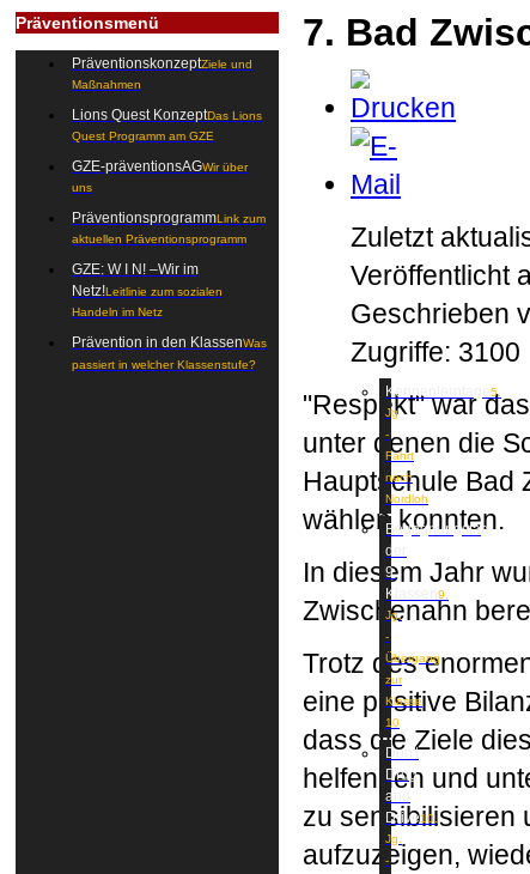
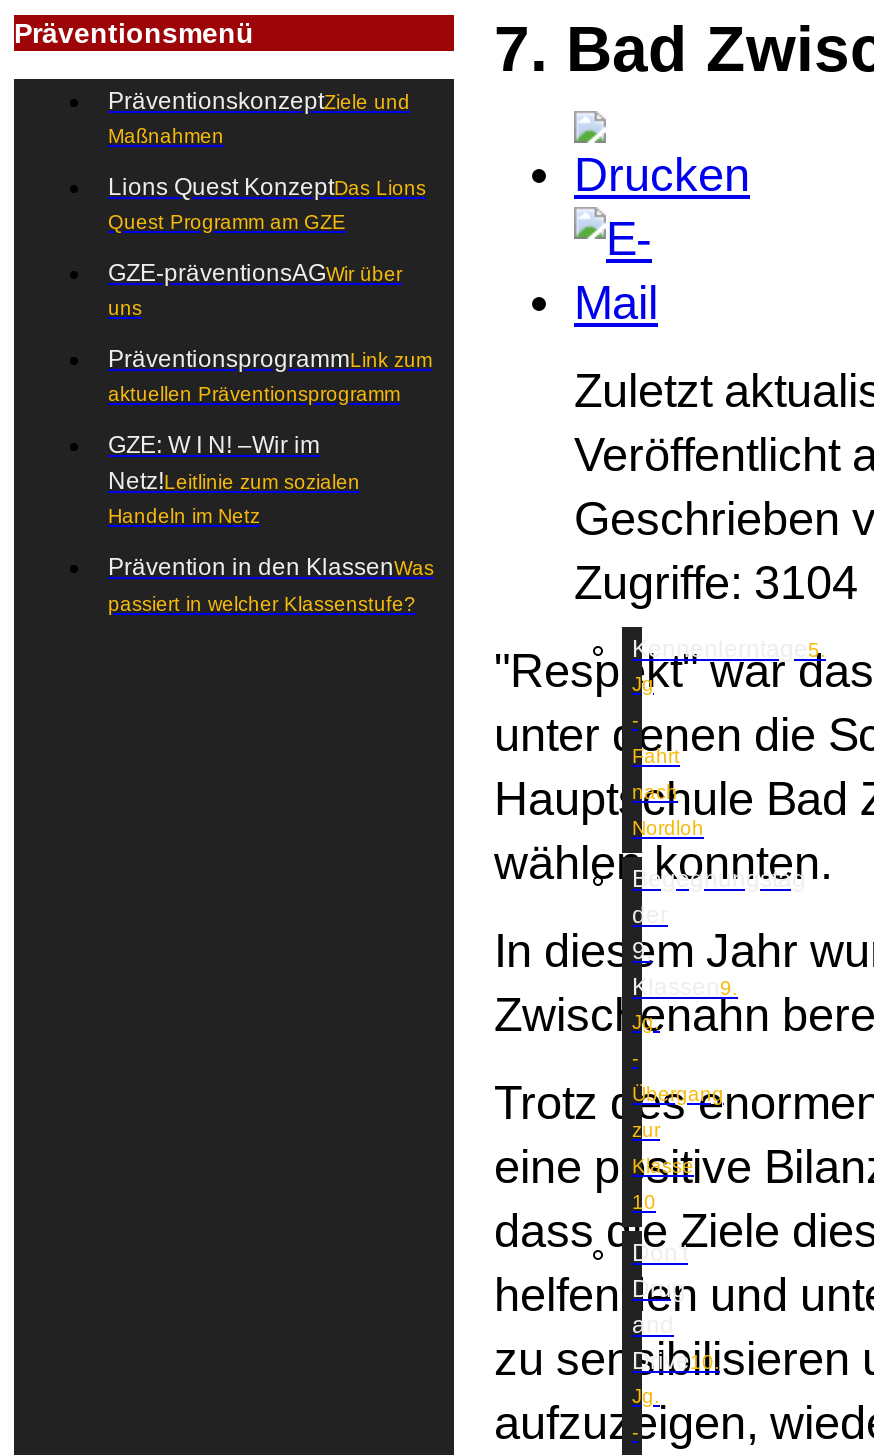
- Zugriffe: 3100
+ Zugriffe: 3104
